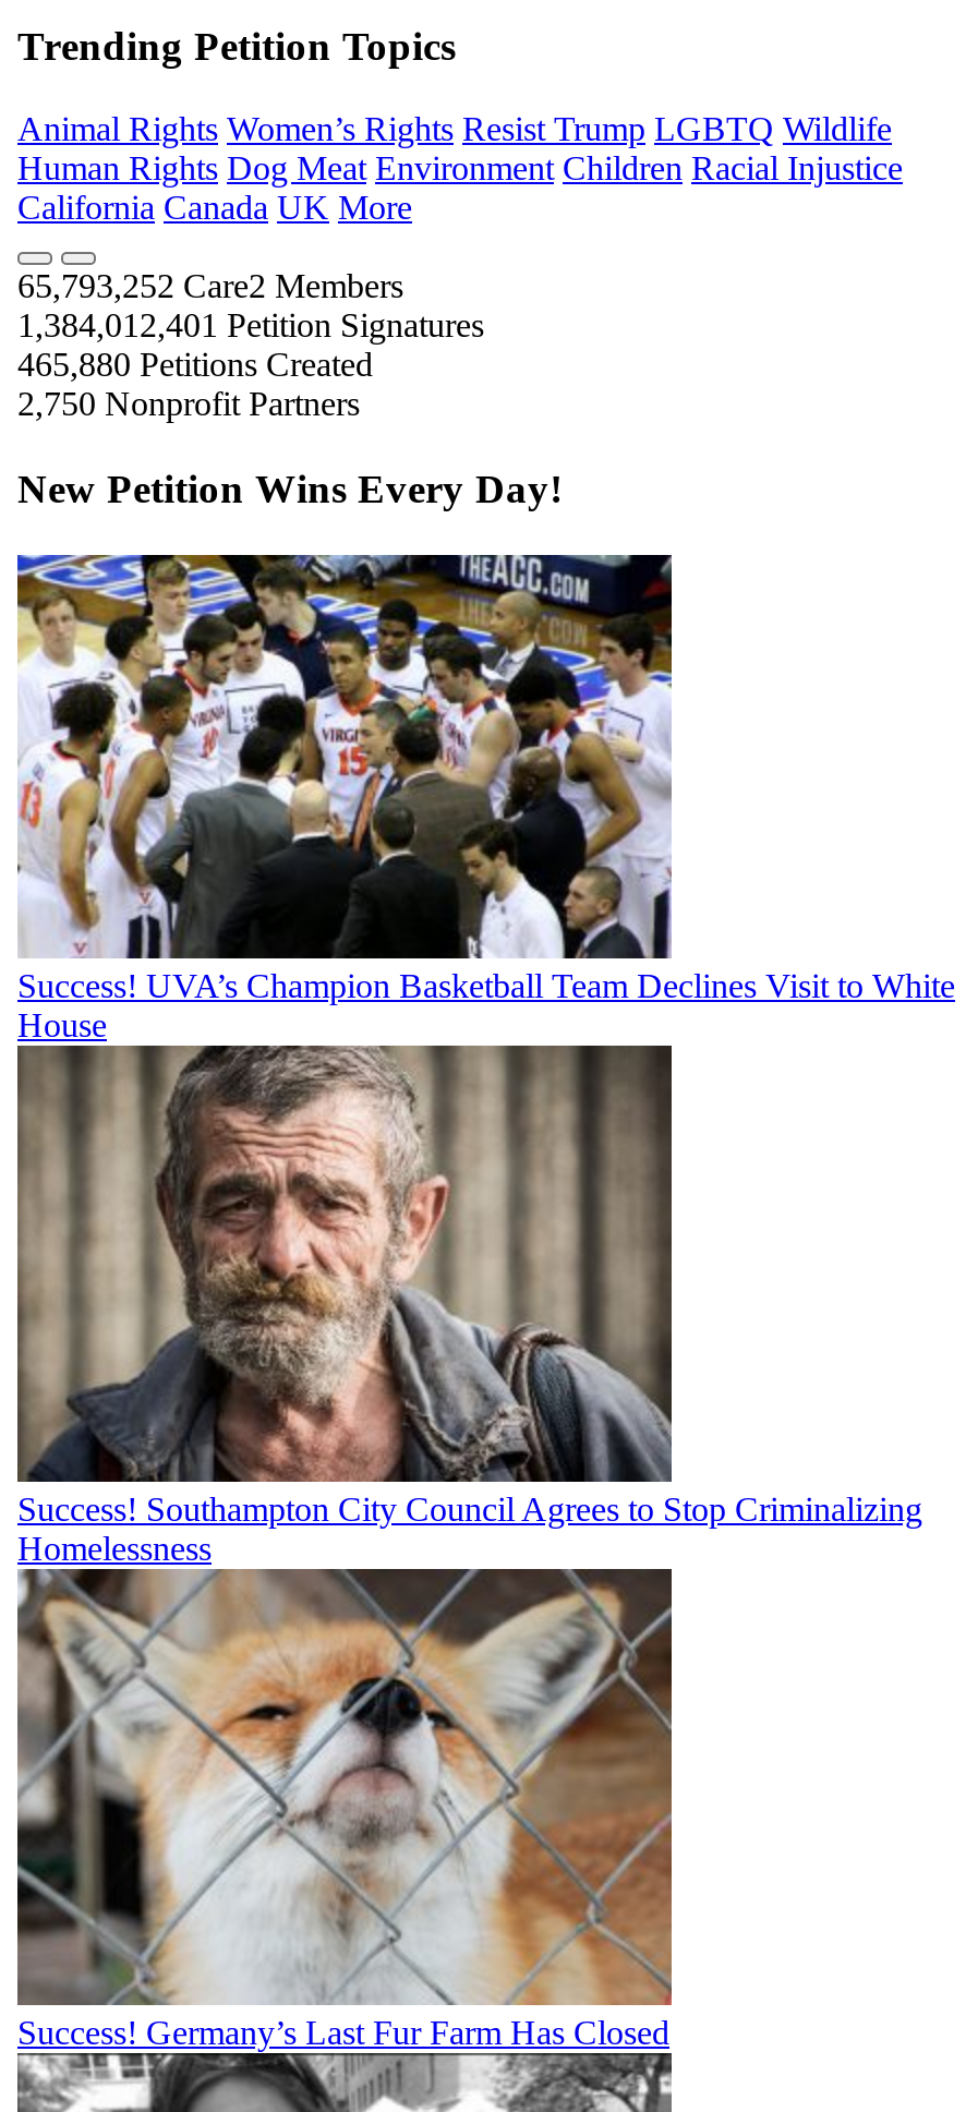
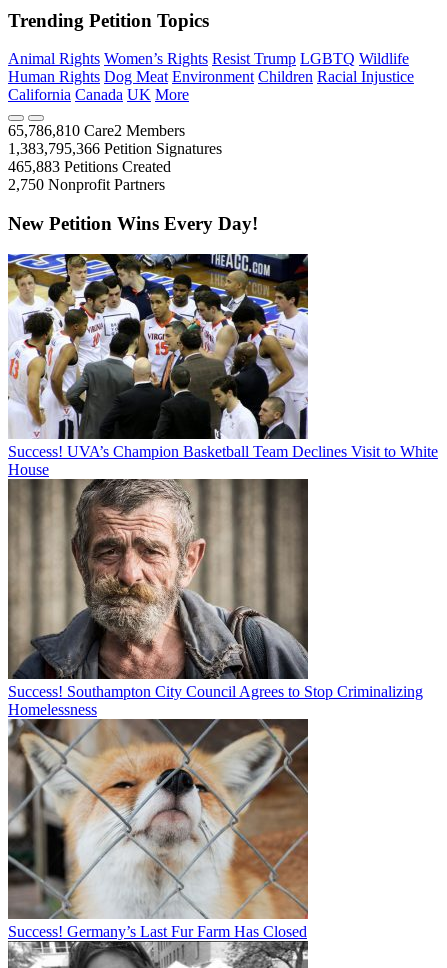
- 65,793,252 Care2 Members
+ 65,786,810 Care2 Members

- 1,384,012,401 Petition Signatures
+ 1,383,795,366 Petition Signatures

- 465,880 Petitions Created
+ 465,883 Petitions Created
